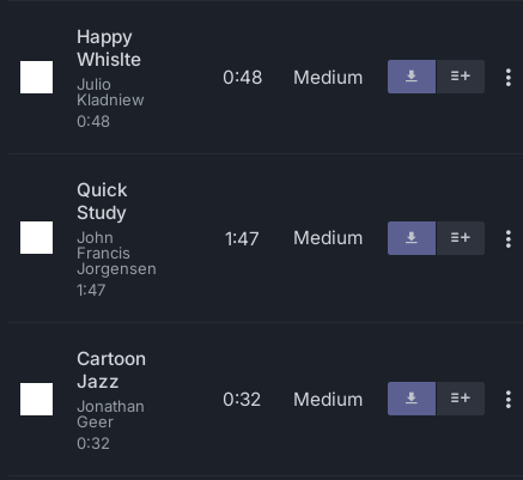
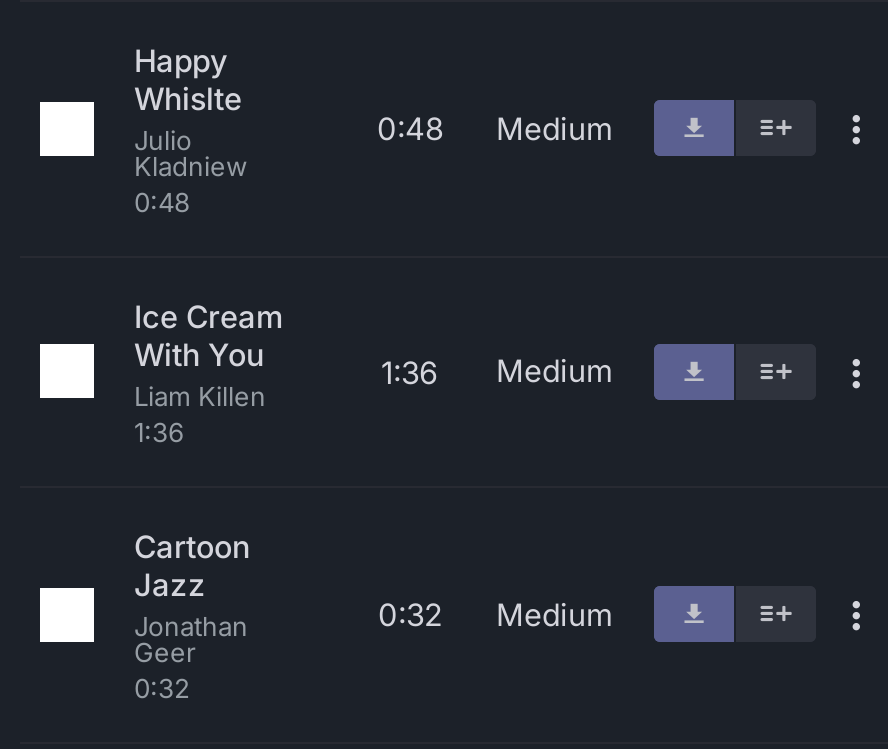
- Quick
- Study
- John
- Francis
- Jorgensen
- 1:47
+ Ice Cream
+ With You
+ Liam Killen
+ 1:36

- 1:47 Medium
+ 1:36 Medium
